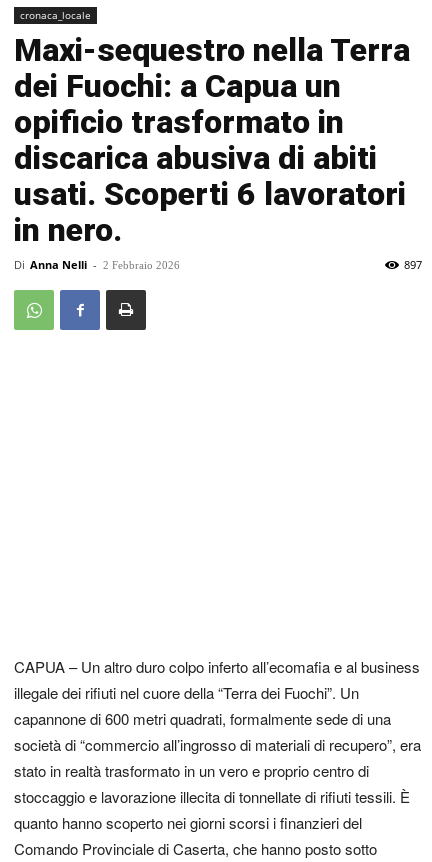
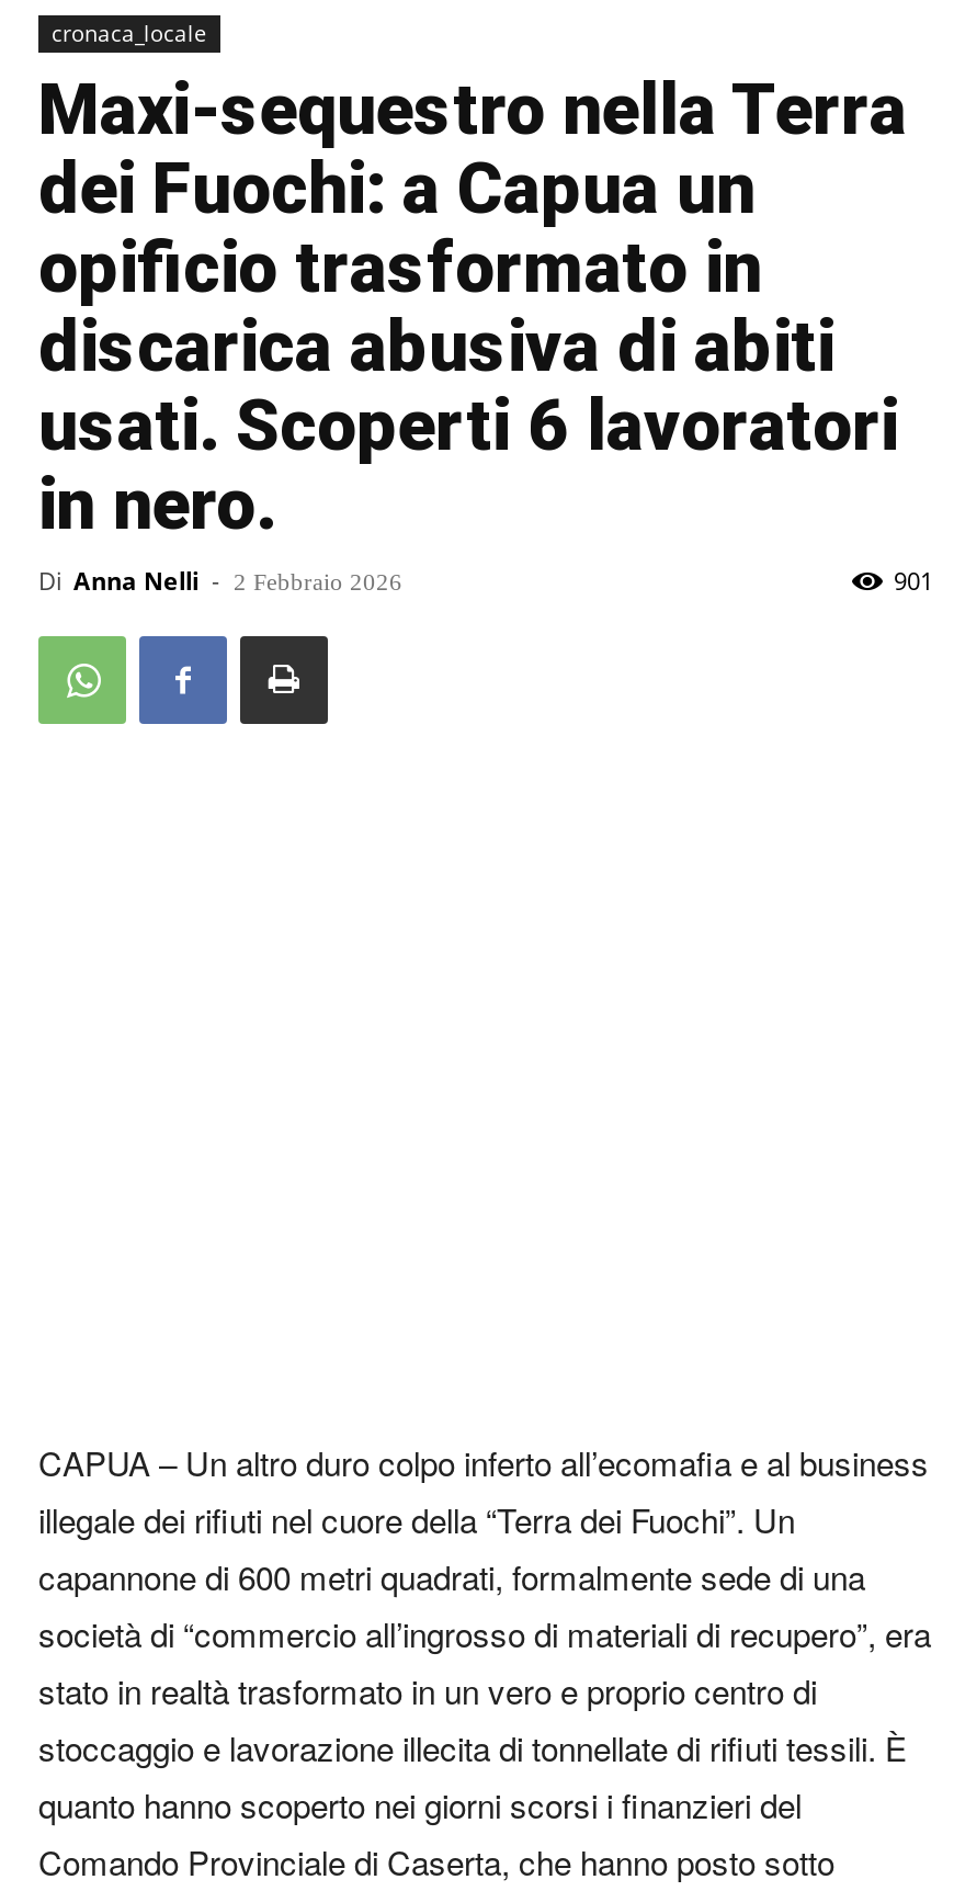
- 897
+ 901
